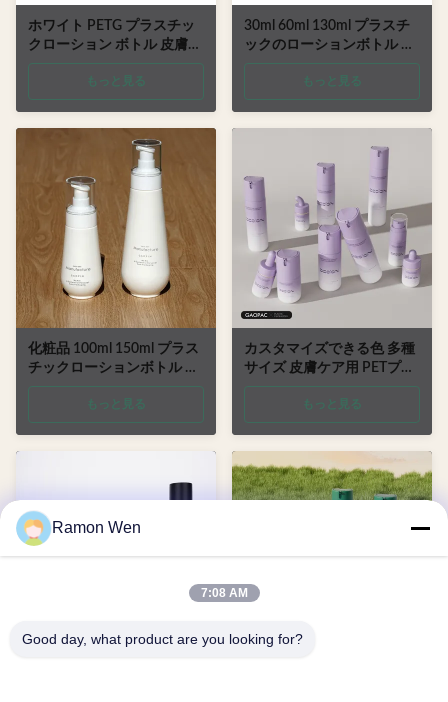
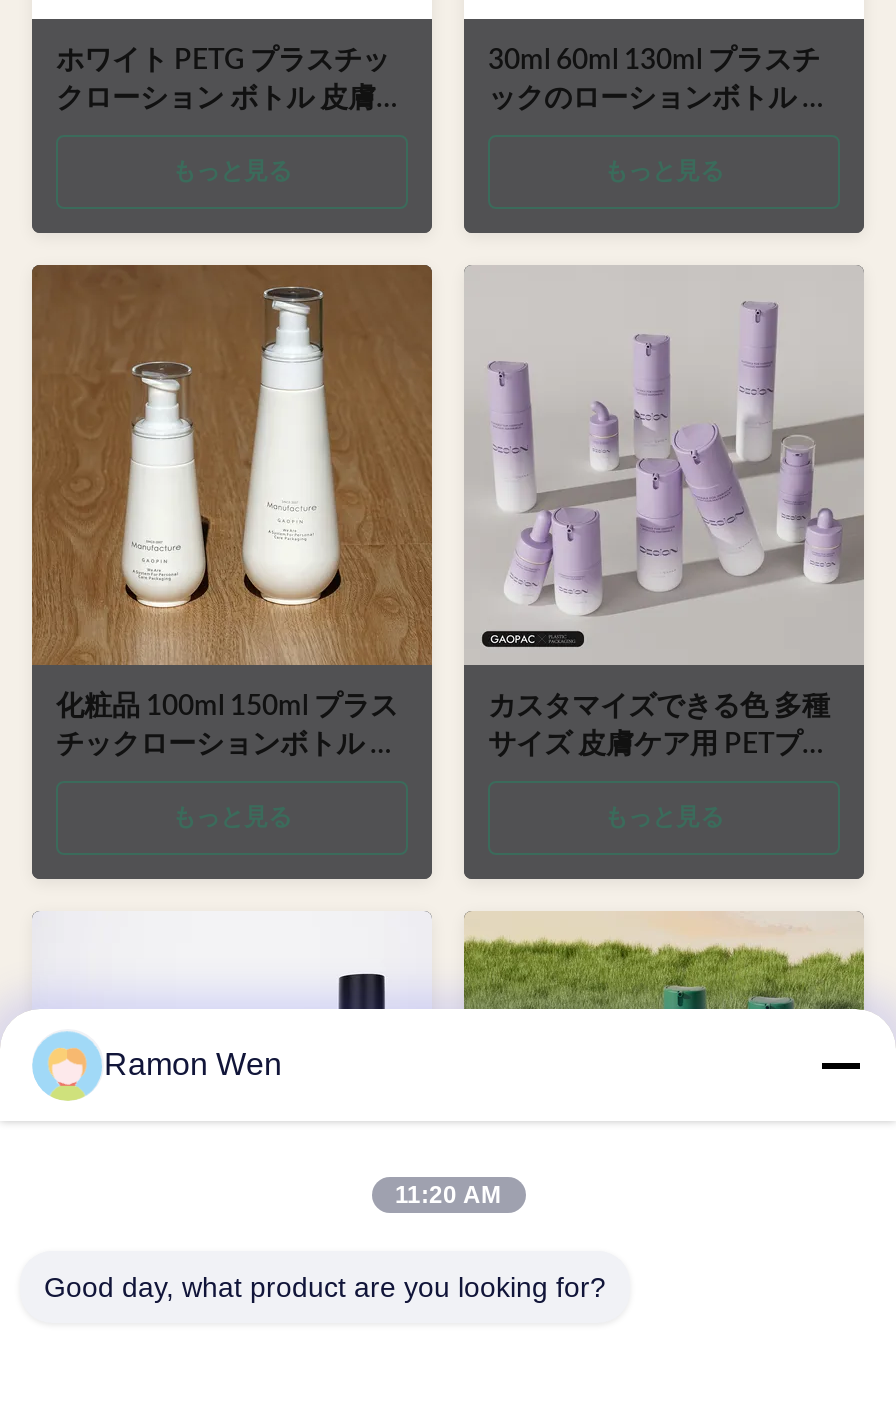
- 7:08 AM
+ 11:20 AM
